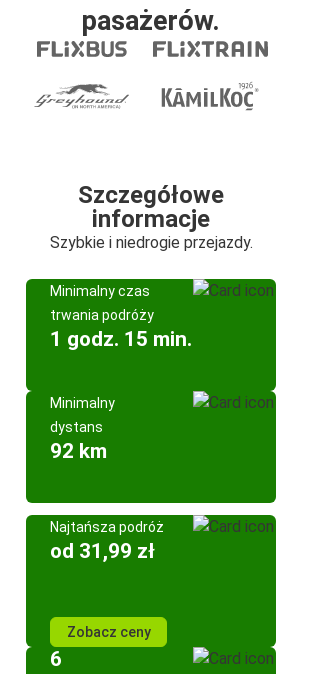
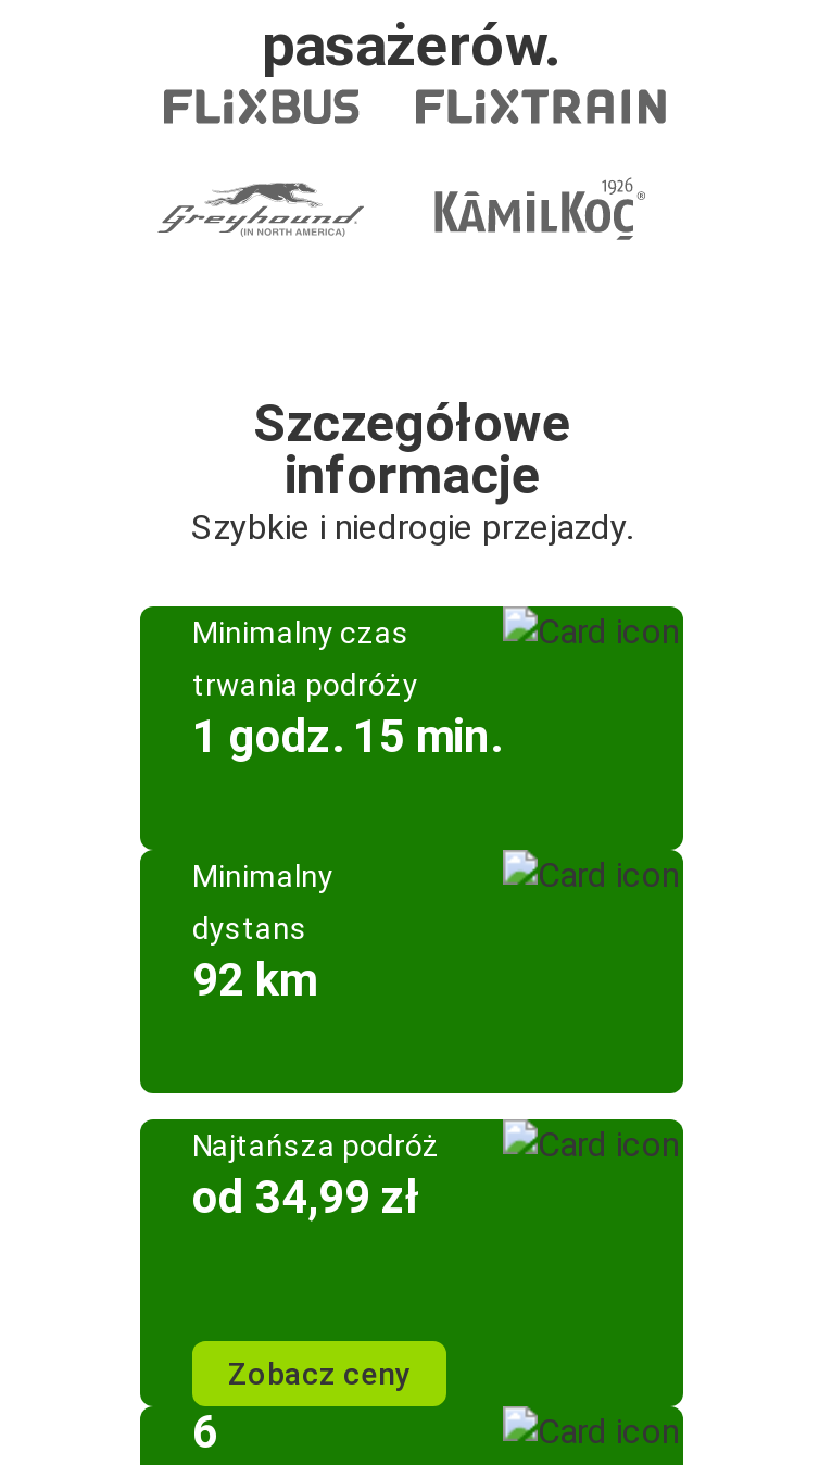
- od 31,99 zł
+ od 34,99 zł
